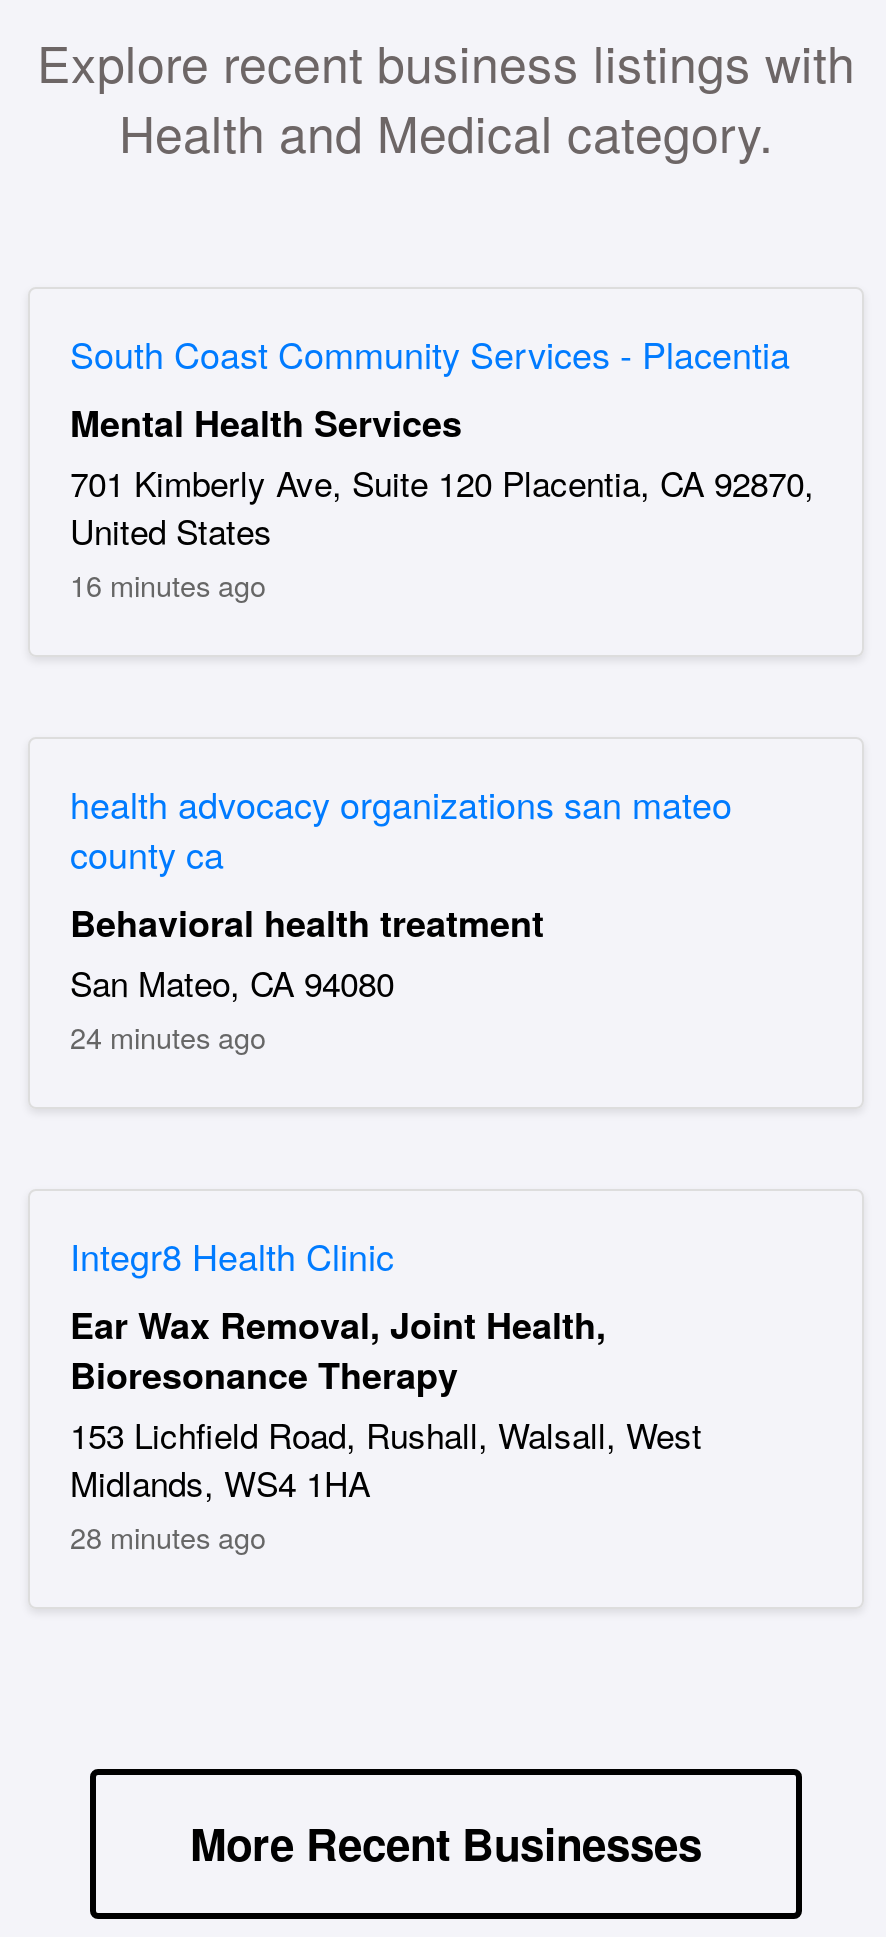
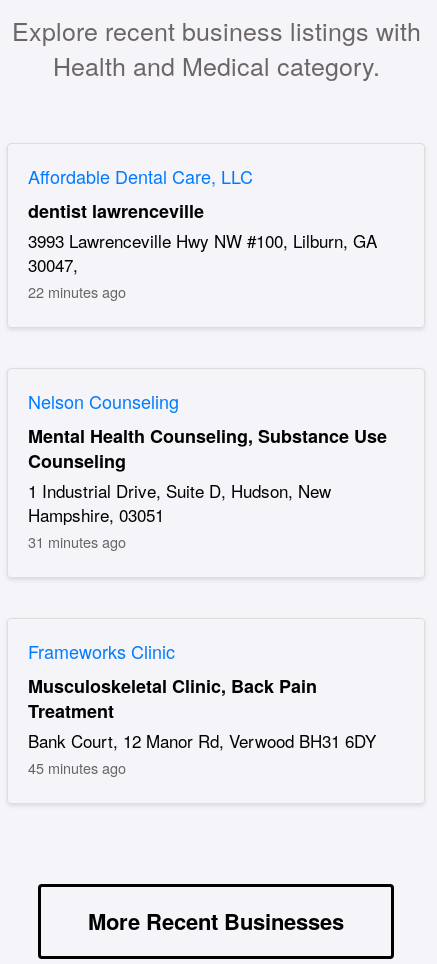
- South Coast Community Services - Placentia
- Mental Health Services
- 701 Kimberly Ave, Suite 120 Placentia, CA 92870,
- United States
- 16 minutes ago
+ Affordable Dental Care, LLC
+ dentist lawrenceville
+ 3993 Lawrenceville Hwy NW #100, Lilburn, GA
+ 30047,
+ 22 minutes ago

- health advocacy organizations san mateo
- county ca
- Behavioral health treatment
- San Mateo, CA 94080
- 24 minutes ago
+ Nelson Counseling
+ Mental Health Counseling, Substance Use
+ Counseling
+ 1 Industrial Drive, Suite D, Hudson, New
+ Hampshire, 03051
+ 31 minutes ago

- Integr8 Health Clinic
- Ear Wax Removal, Joint Health,
- Bioresonance Therapy
- 153 Lichfield Road, Rushall, Walsall, West
- Midlands, WS4 1HA
- 28 minutes ago
+ Frameworks Clinic
+ Musculoskeletal Clinic, Back Pain
+ Treatment
+ Bank Court, 12 Manor Rd, Verwood BH31 6DY
+ 45 minutes ago
